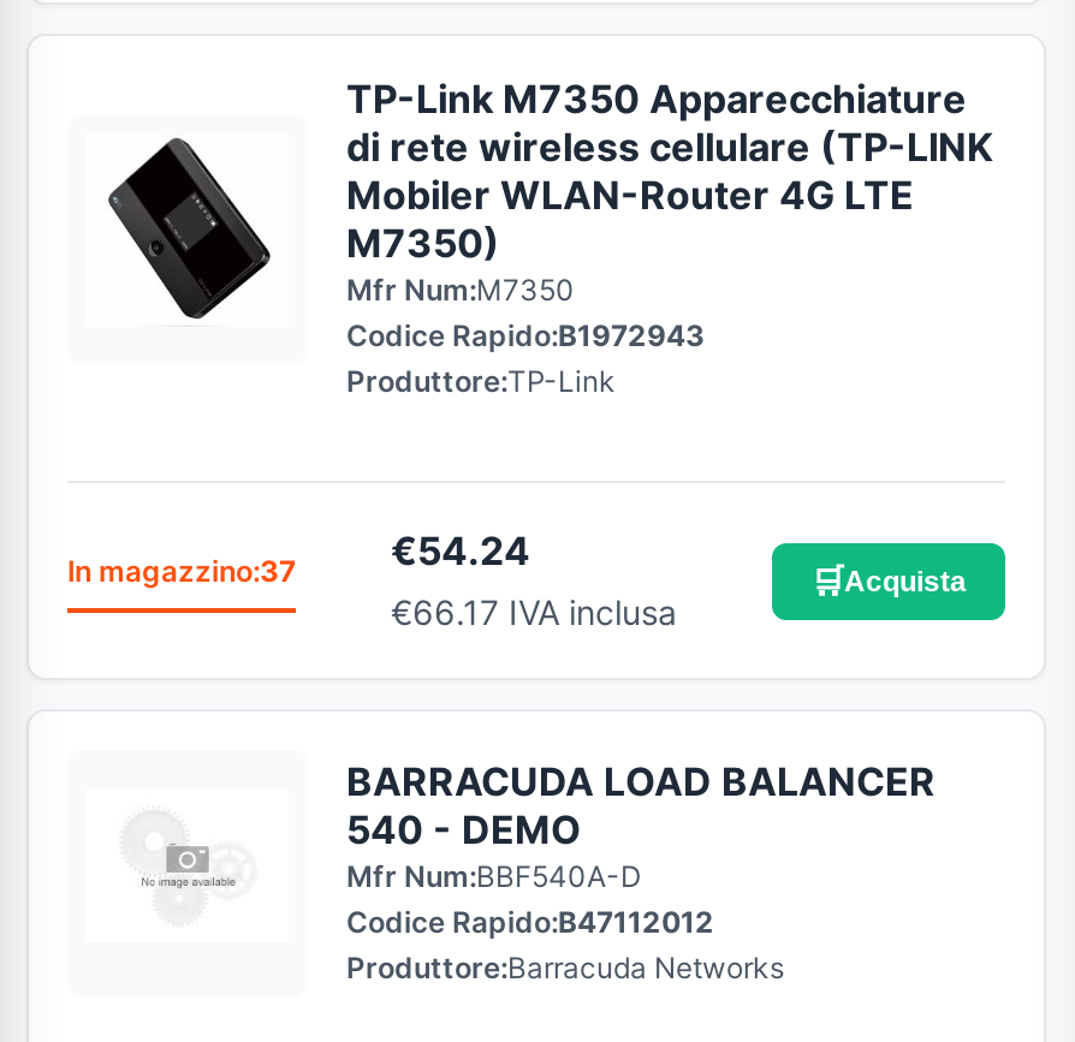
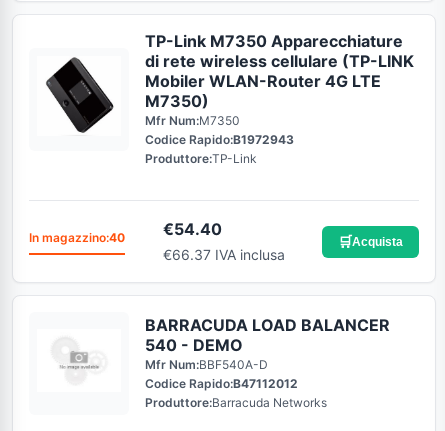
- €54.24
+ €54.40

- In magazzino:37
+ In magazzino:40

- €66.17 IVA inclusa
+ €66.37 IVA inclusa
